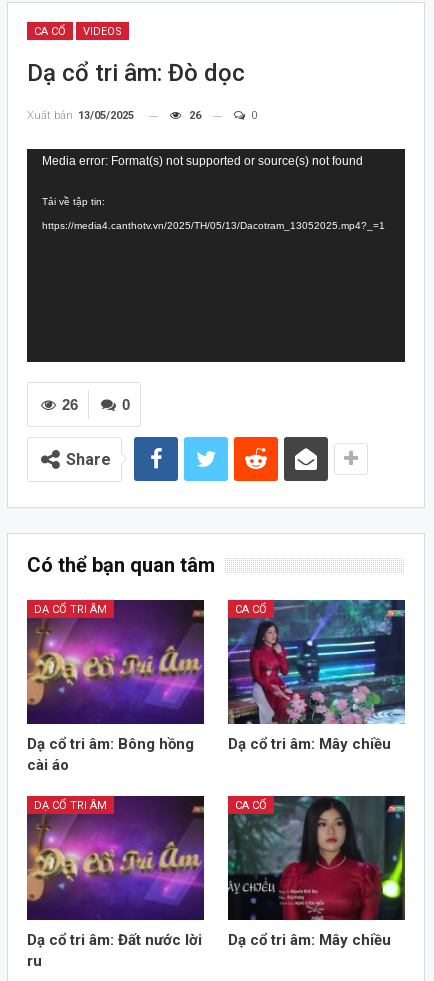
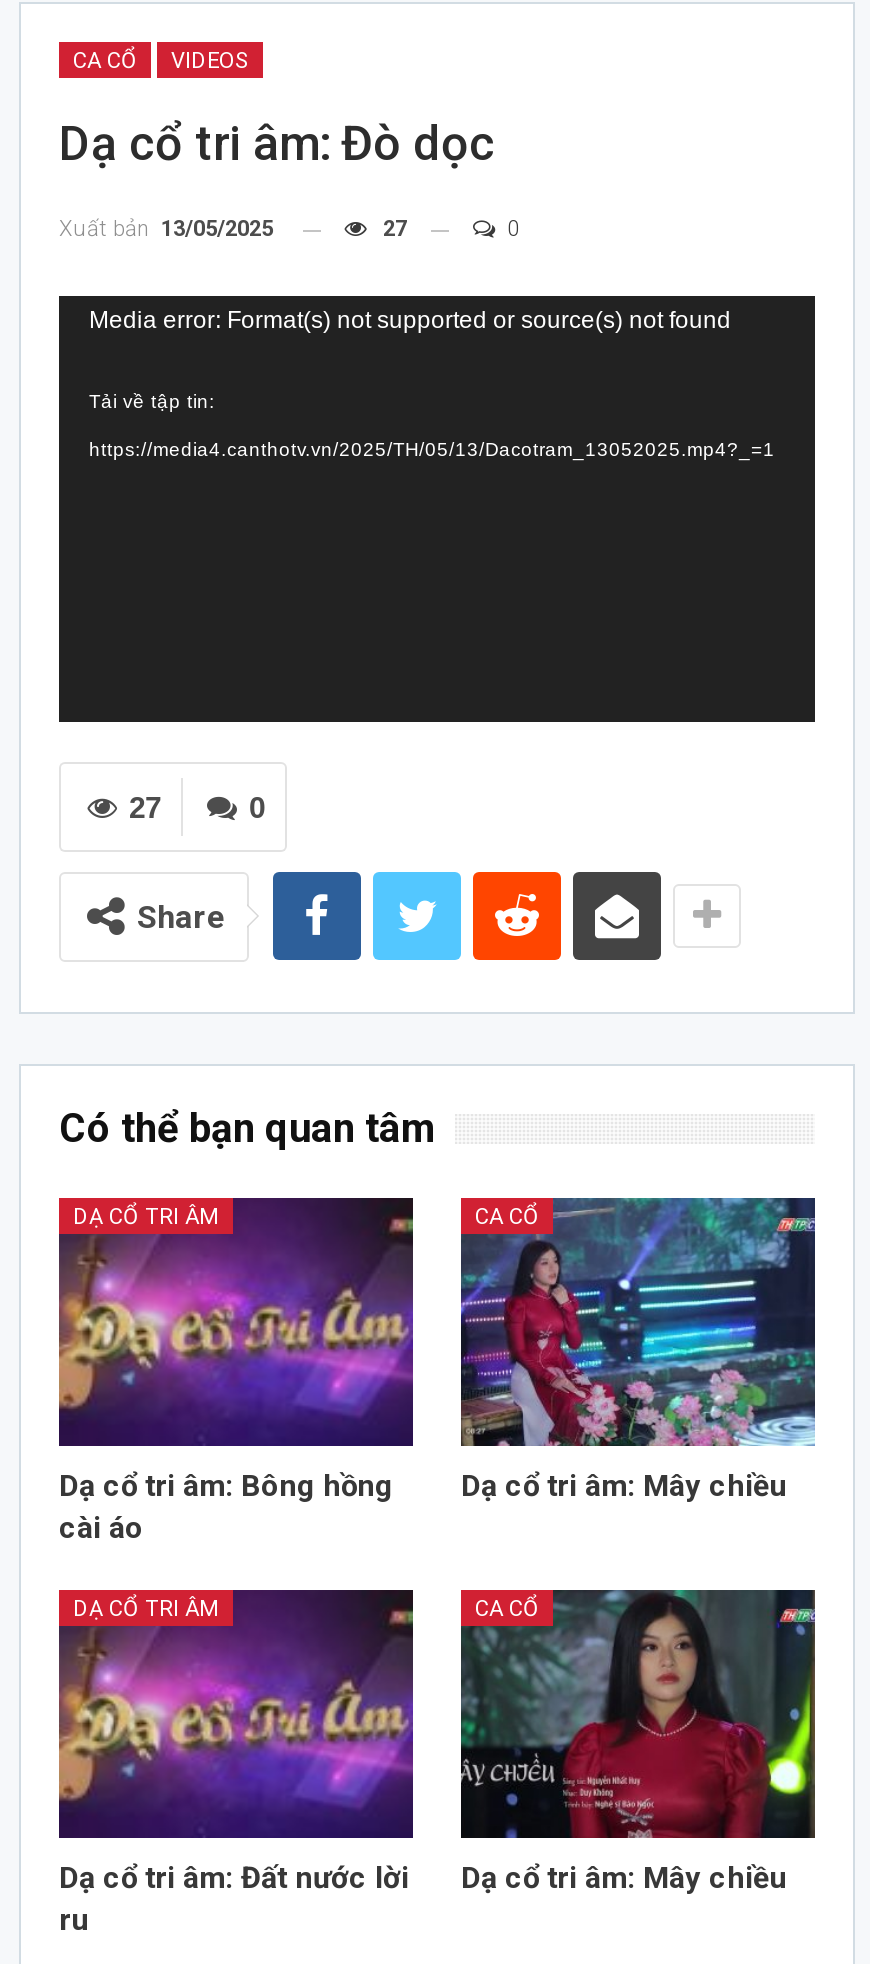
- 26
+ 27

- 26
+ 27
